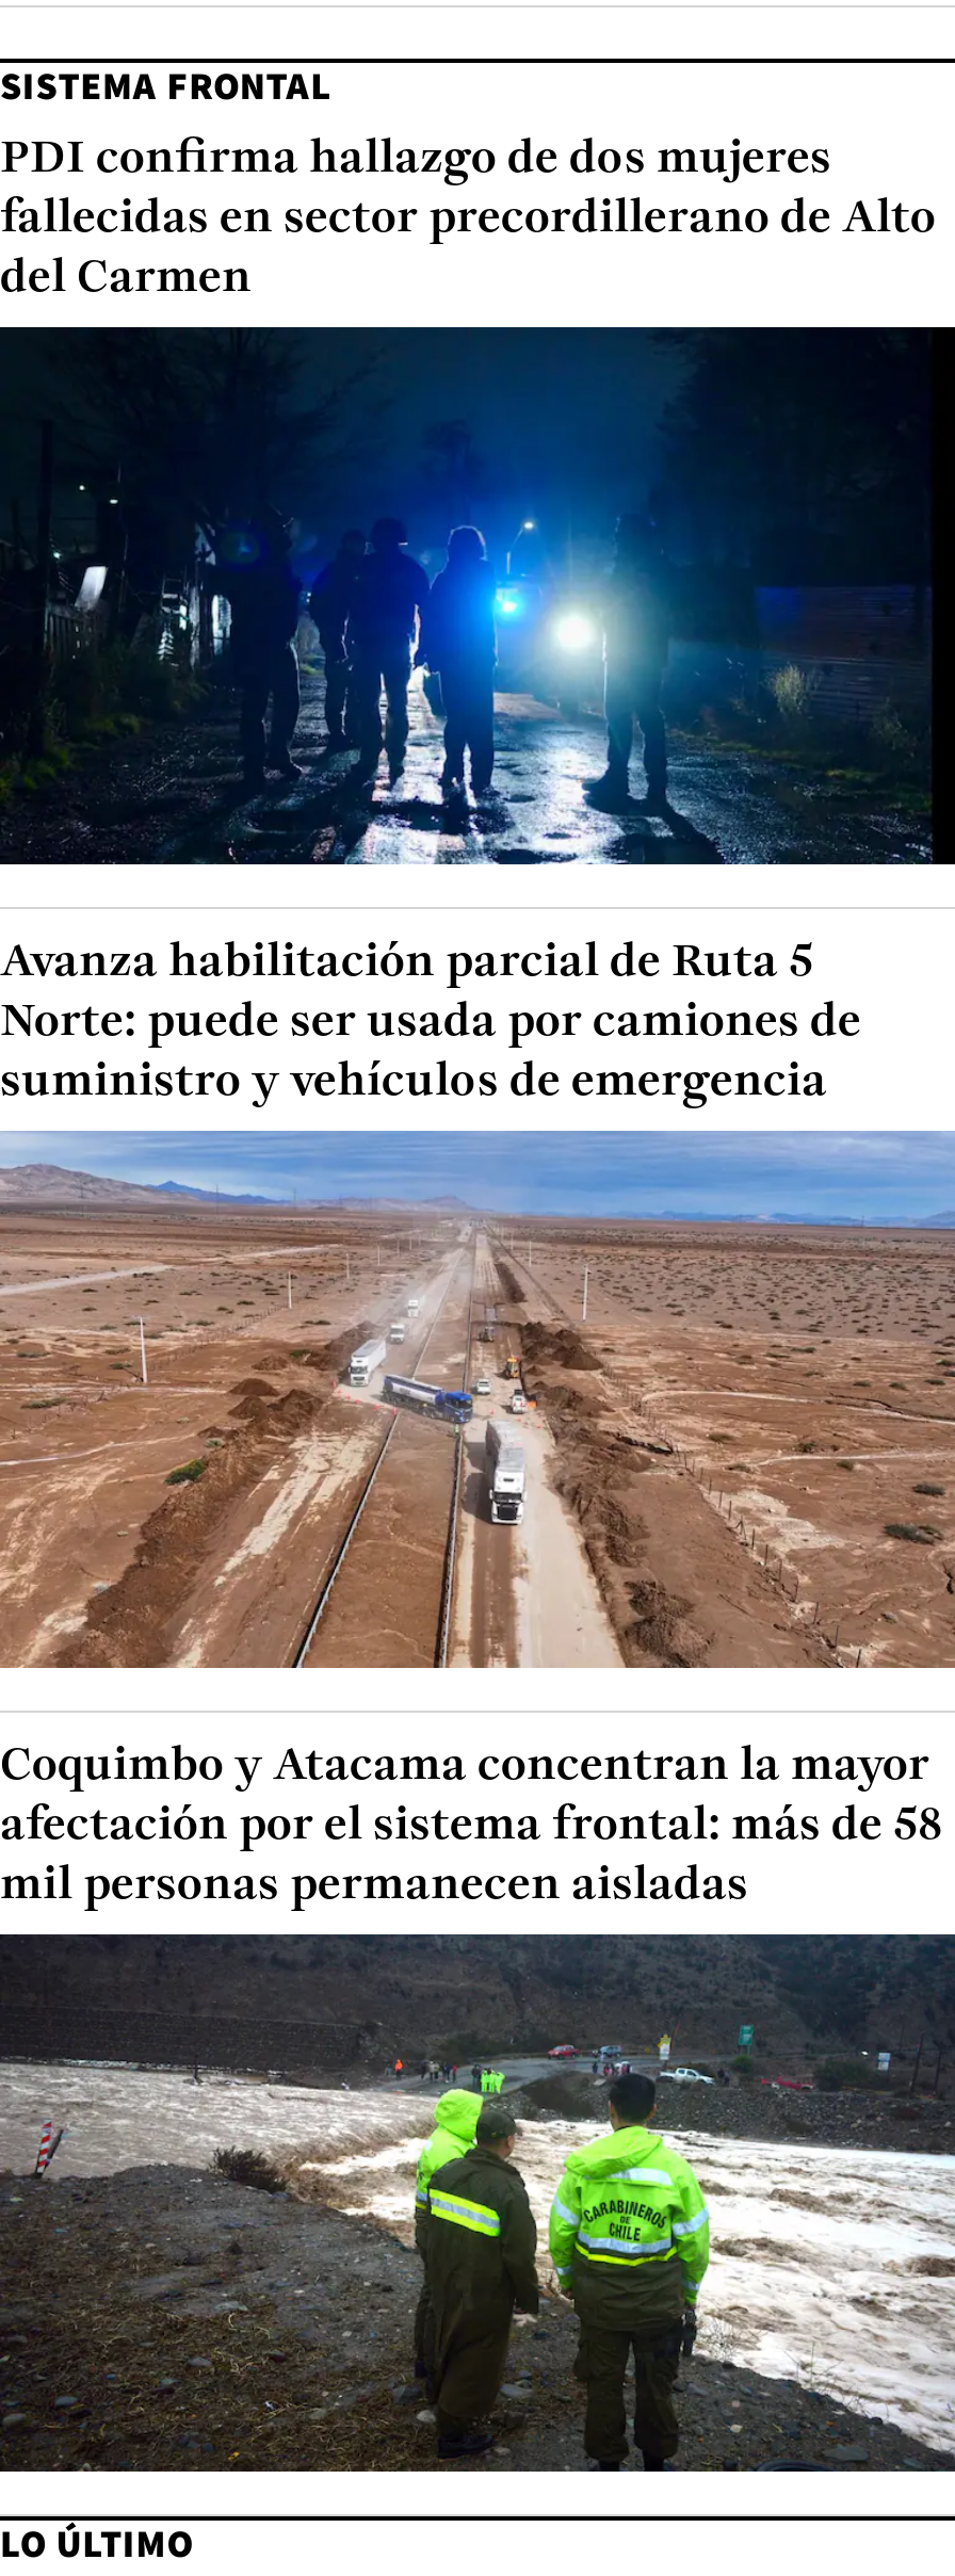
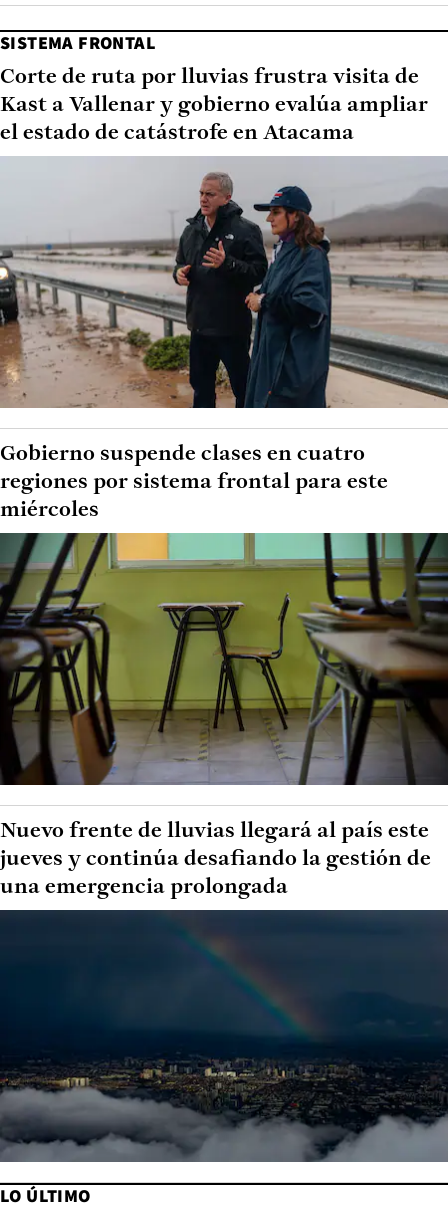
- PDI confirma hallazgo de dos mujeres
- fallecidas en sector precordillerano de Alto
- del Carmen
+ Corte de ruta por lluvias frustra visita de
+ Kast a Vallenar y gobierno evalúa ampliar
+ el estado de catástrofe en Atacama

- [image]
- Avanza habilitación parcial de Ruta 5
- Norte: puede ser usada por camiones de
- suministro y vehículos de emergencia
+ [image]
+ Gobierno suspende clases en cuatro
+ regiones por sistema frontal para este
+ miércoles

- [image]
- Coquimbo y Atacama concentran la mayor
- afectación por el sistema frontal: más de 58
- mil personas permanecen aisladas
+ [image]
+ Nuevo frente de lluvias llegará al país este
+ jueves y continúa desafiando la gestión de
+ una emergencia prolongada

- [image]
+ [image]
